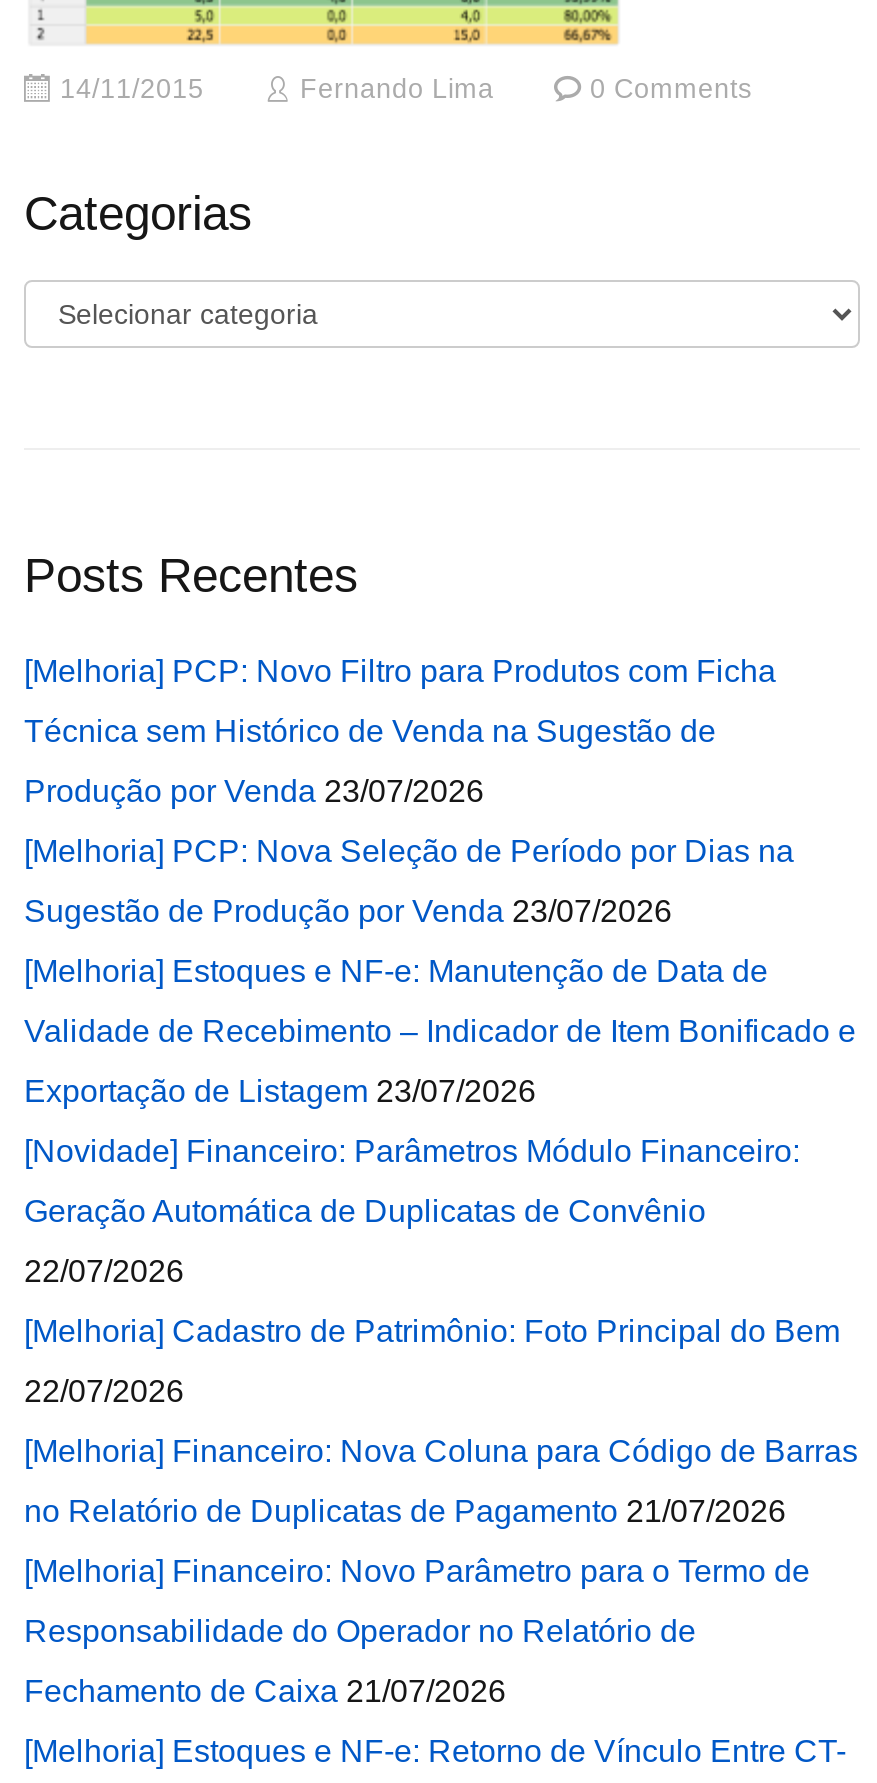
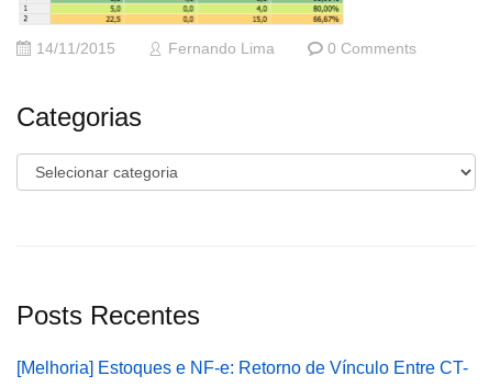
- [Melhoria] PCP: Novo Filtro para Produtos com Ficha
- Técnica sem Histórico de Venda na Sugestão de
- Produção por Venda 23/07/2026
- [Melhoria] PCP: Nova Seleção de Período por Dias na
- Sugestão de Produção por Venda 23/07/2026
- [Melhoria] Estoques e NF-e: Manutenção de Data de
- Validade de Recebimento – Indicador de Item Bonificado e
- Exportação de Listagem 23/07/2026
- [Novidade] Financeiro: Parâmetros Módulo Financeiro:
- Geração Automática de Duplicatas de Convênio
- 22/07/2026
- [Melhoria] Cadastro de Patrimônio: Foto Principal do Bem
- 22/07/2026
- [Melhoria] Financeiro: Nova Coluna para Código de Barras
- no Relatório de Duplicatas de Pagamento 21/07/2026
- [Melhoria] Financeiro: Novo Parâmetro para o Termo de
- Responsabilidade do Operador no Relatório de
- Fechamento de Caixa 21/07/2026
